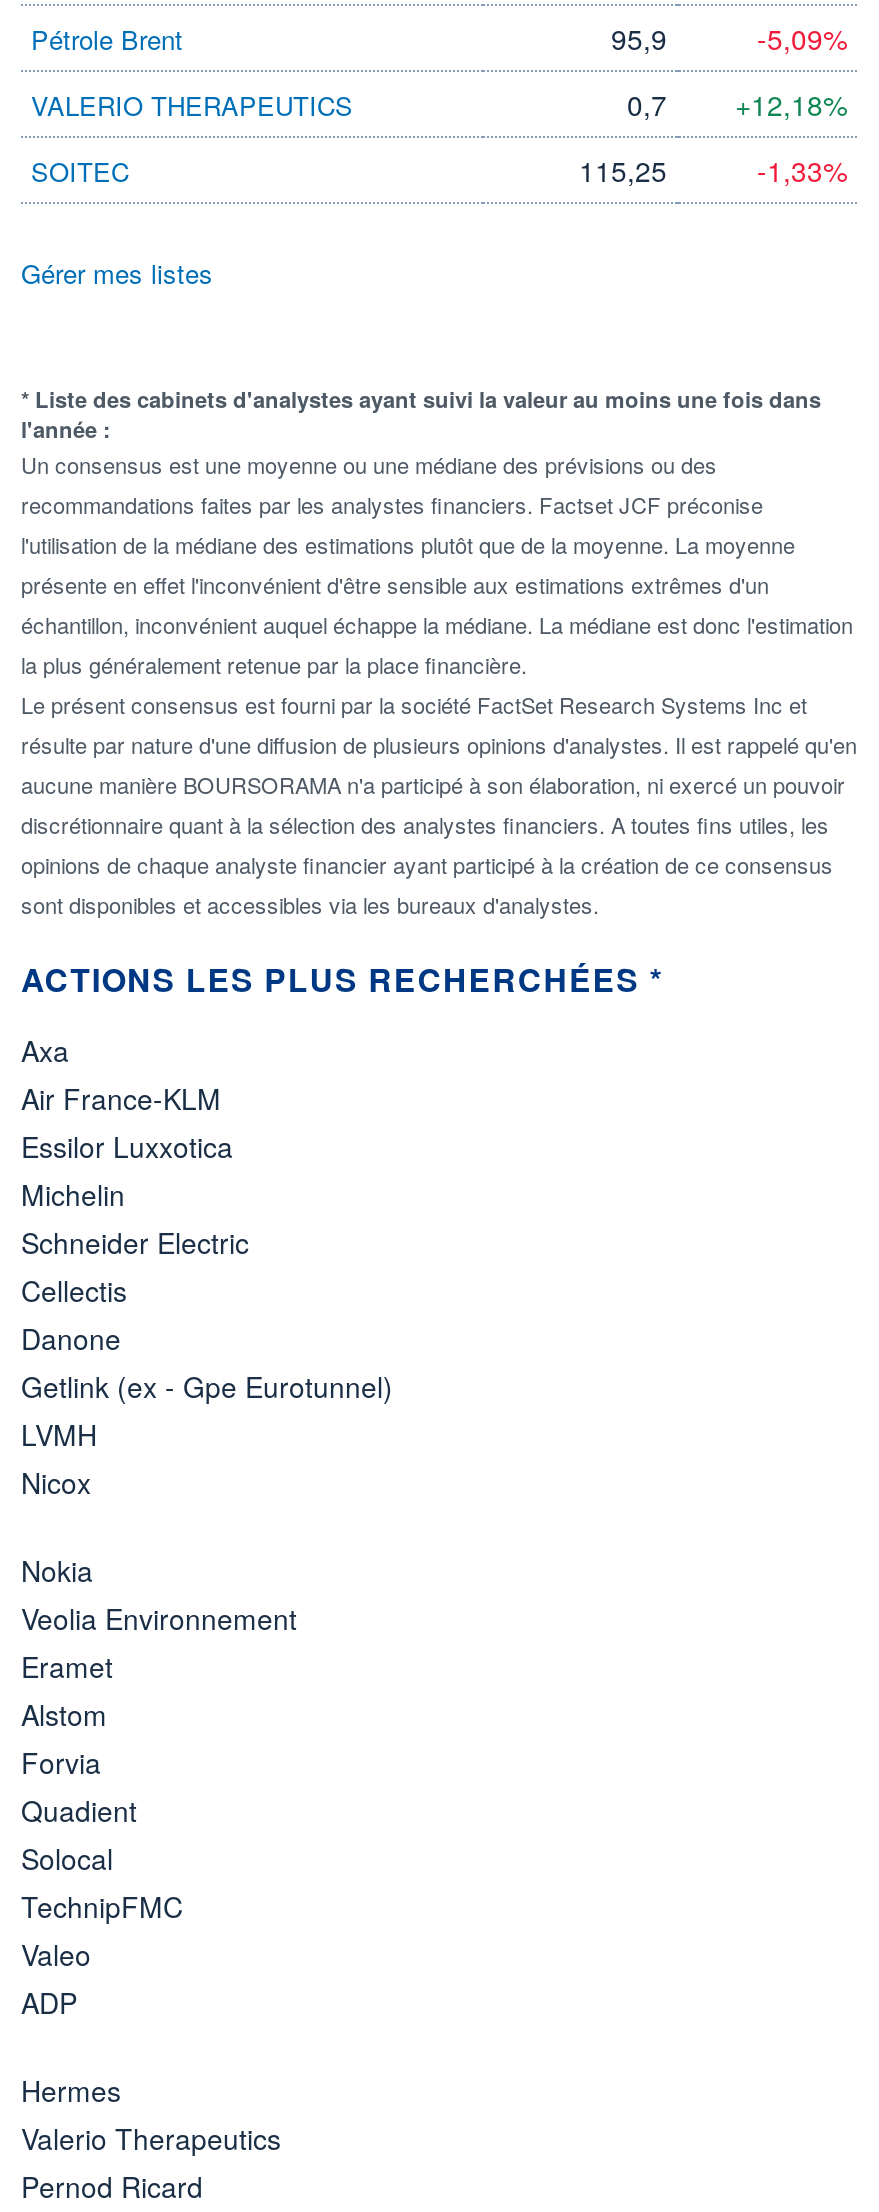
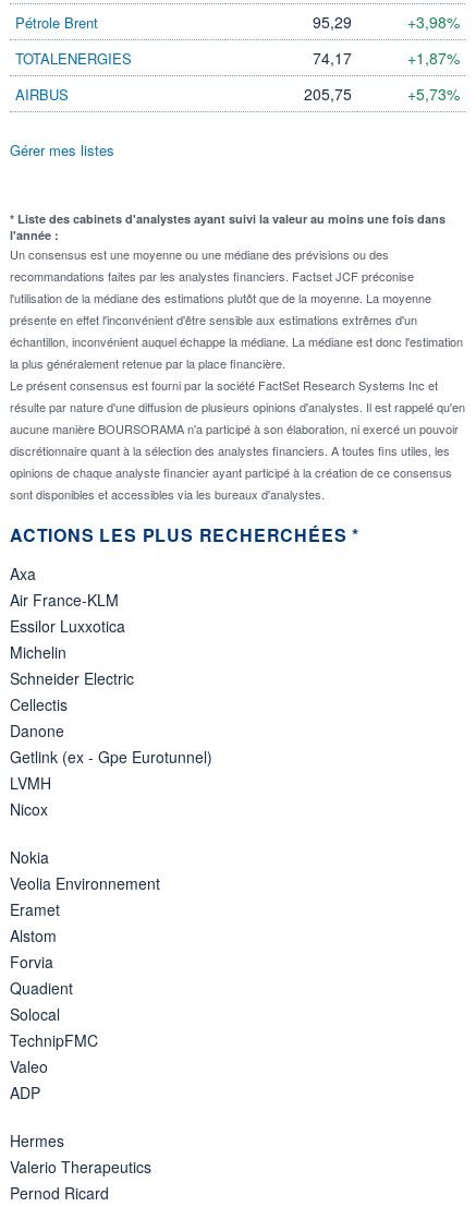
- 95,9
- -5,09%
+ 95,29
+ +3,98%

- VALERIO THERAPEUTICS
- 0,7
- +12,18%
+ TOTALENERGIES
+ 74,17
+ +1,87%

- SOITEC
- 115,25
- -1,33%
+ AIRBUS
+ 205,75
+ +5,73%
